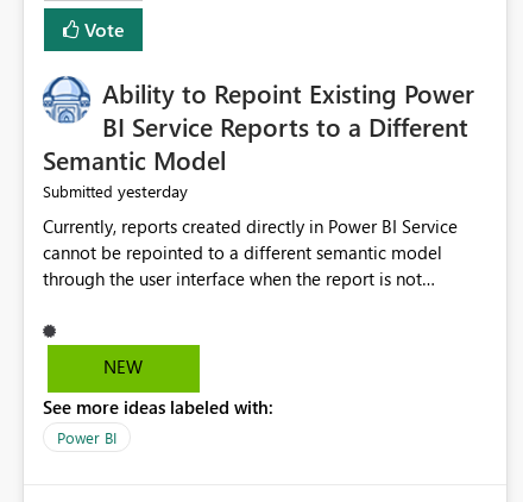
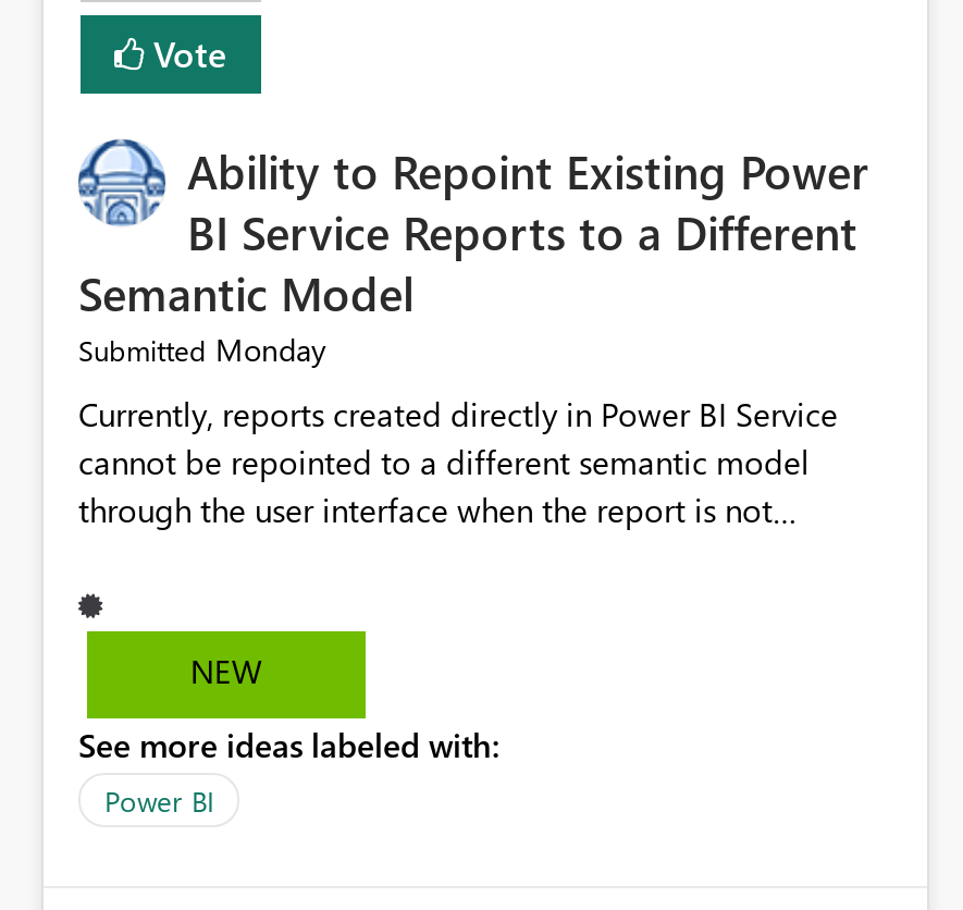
- Submitted yesterday
+ Submitted Monday
